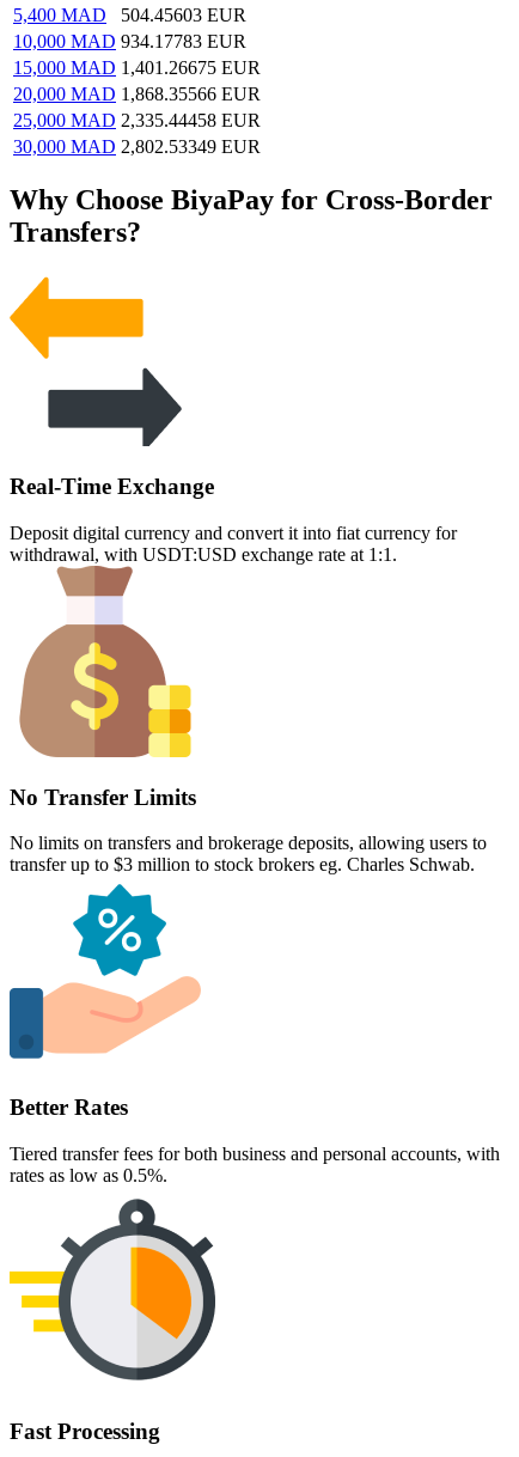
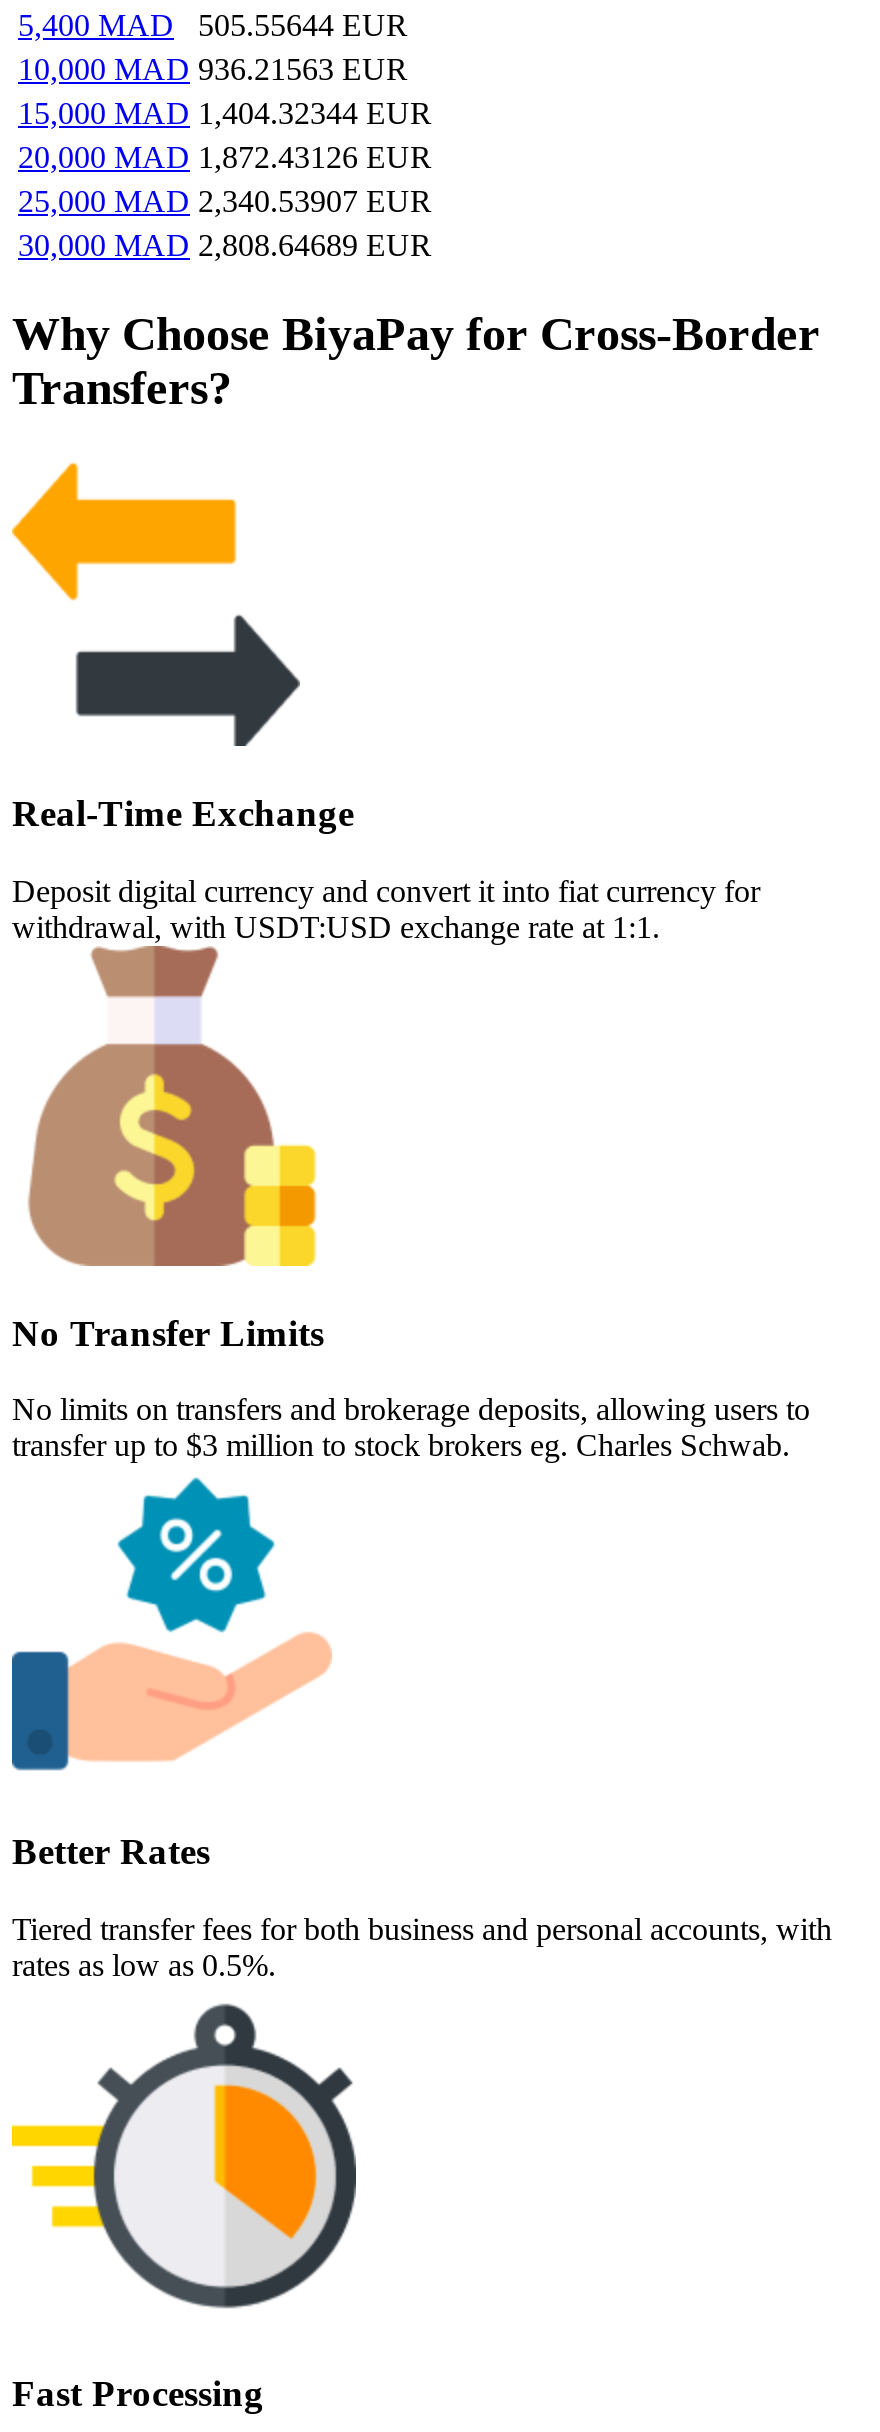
- 5,400 MAD 504.45603 EUR
+ 5,400 MAD 505.55644 EUR

- 10,000 MAD 934.17783 EUR
+ 10,000 MAD 936.21563 EUR

- 15,000 MAD 1,401.26675 EUR
+ 15,000 MAD 1,404.32344 EUR

- 20,000 MAD 1,868.35566 EUR
+ 20,000 MAD 1,872.43126 EUR

- 25,000 MAD 2,335.44458 EUR
+ 25,000 MAD 2,340.53907 EUR

- 30,000 MAD 2,802.53349 EUR
+ 30,000 MAD 2,808.64689 EUR
